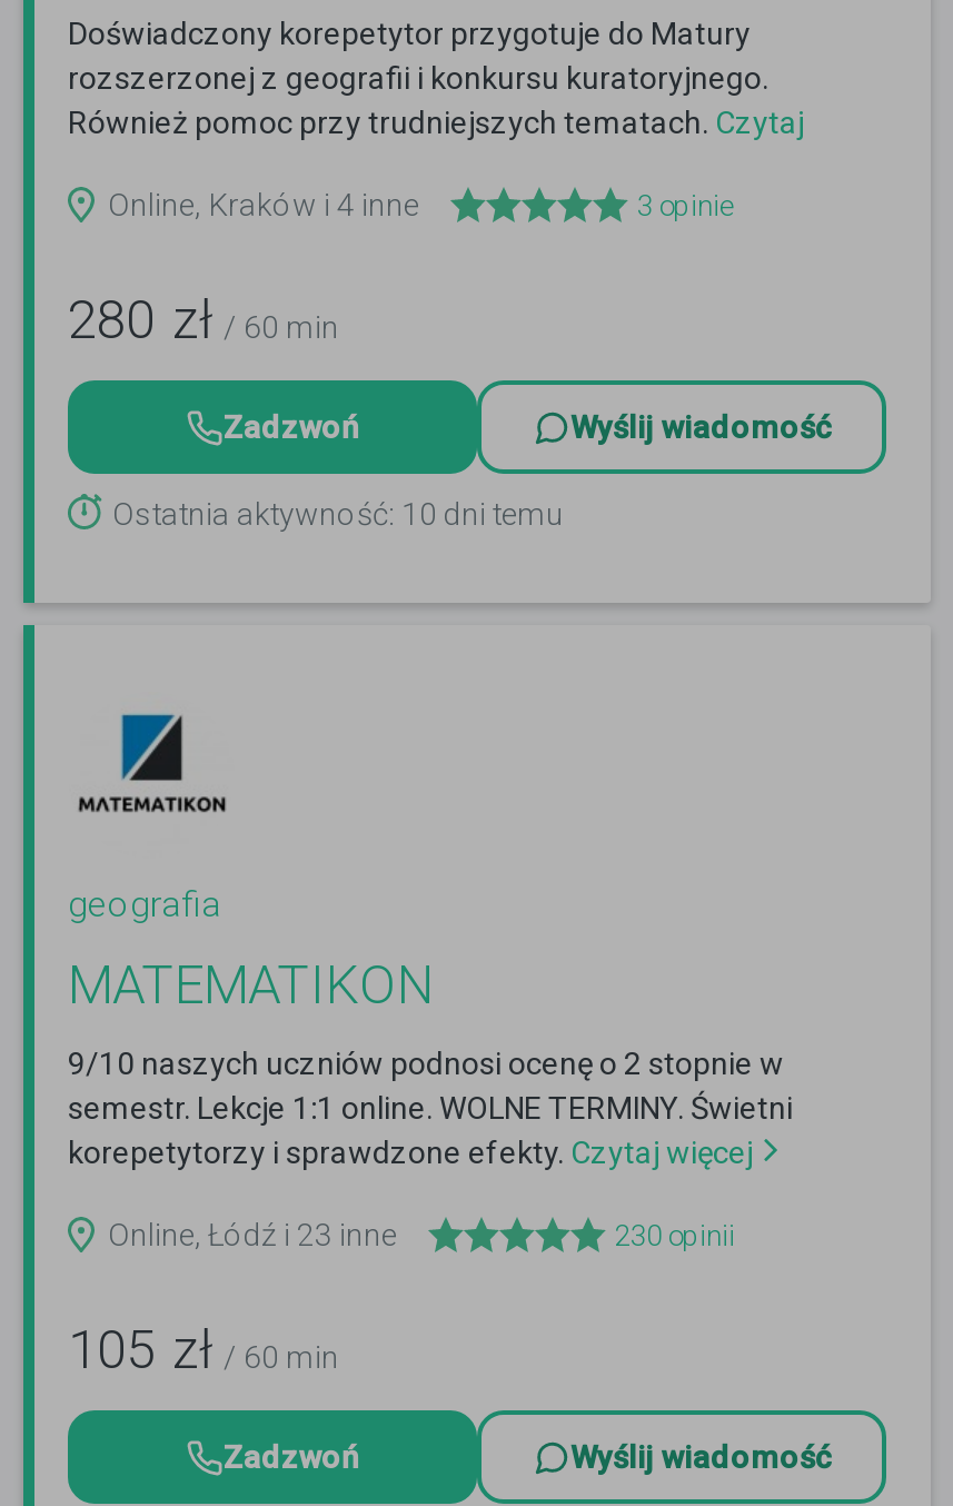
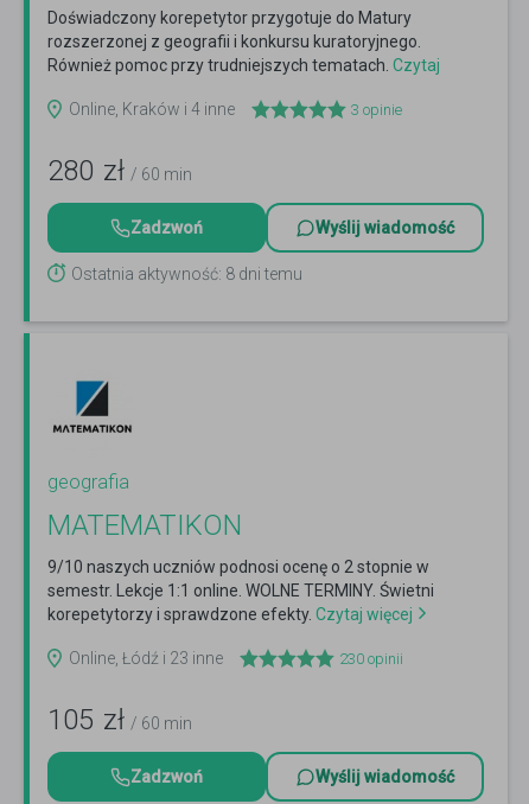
- Ostatnia aktywność: 10 dni temu
+ Ostatnia aktywność: 8 dni temu
